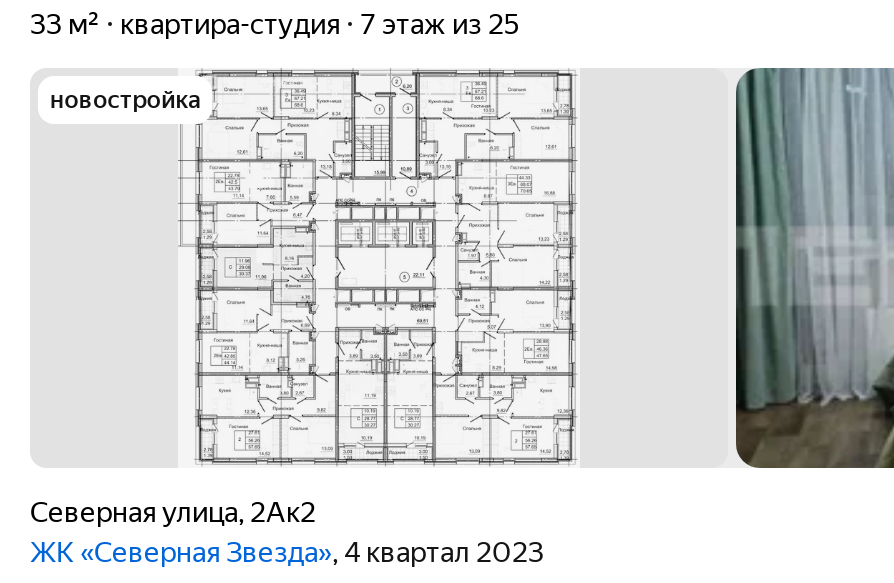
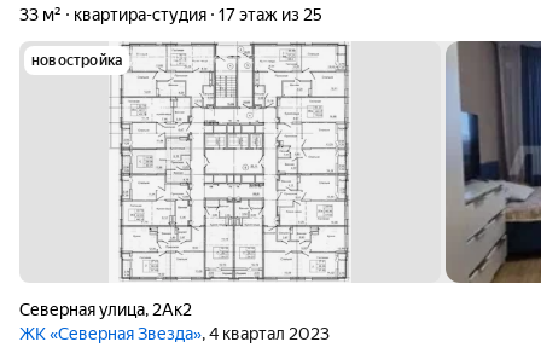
- 33 м² квартира-студия 7 этаж из 25
+ 33 м² квартира-студия 17 этаж из 25

- [image]
+ [image]
